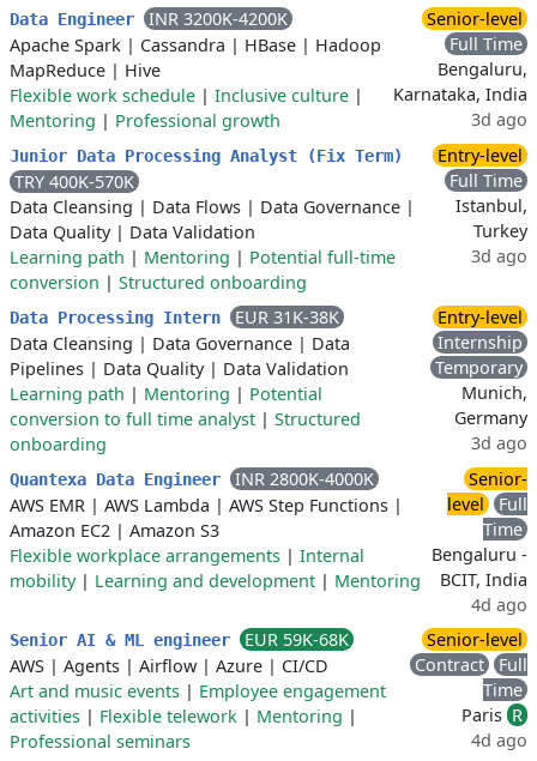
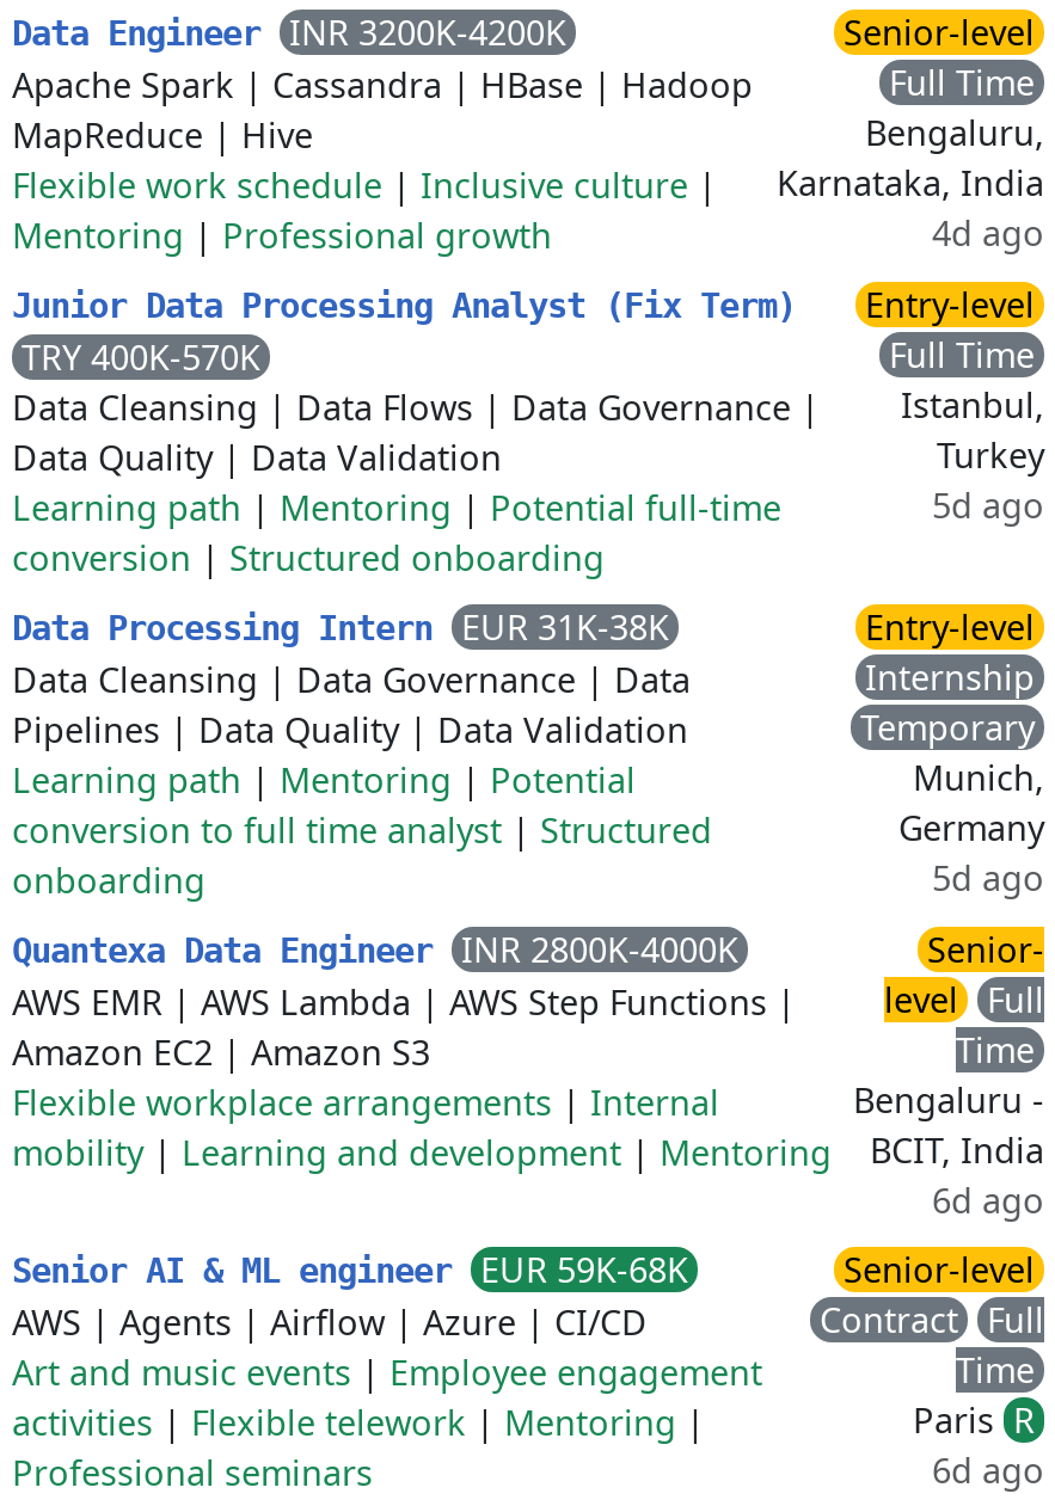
- 3d ago
+ 4d ago

- 3d ago
+ 5d ago

- 3d ago
+ 5d ago

- 4d ago
+ 6d ago

- 4d ago
+ 6d ago
